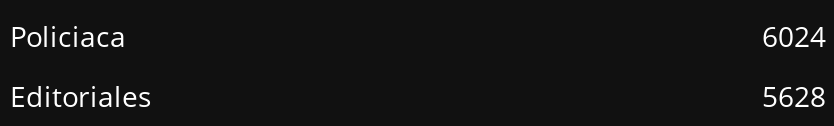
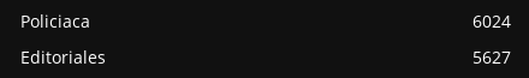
- 5628
+ 5627
